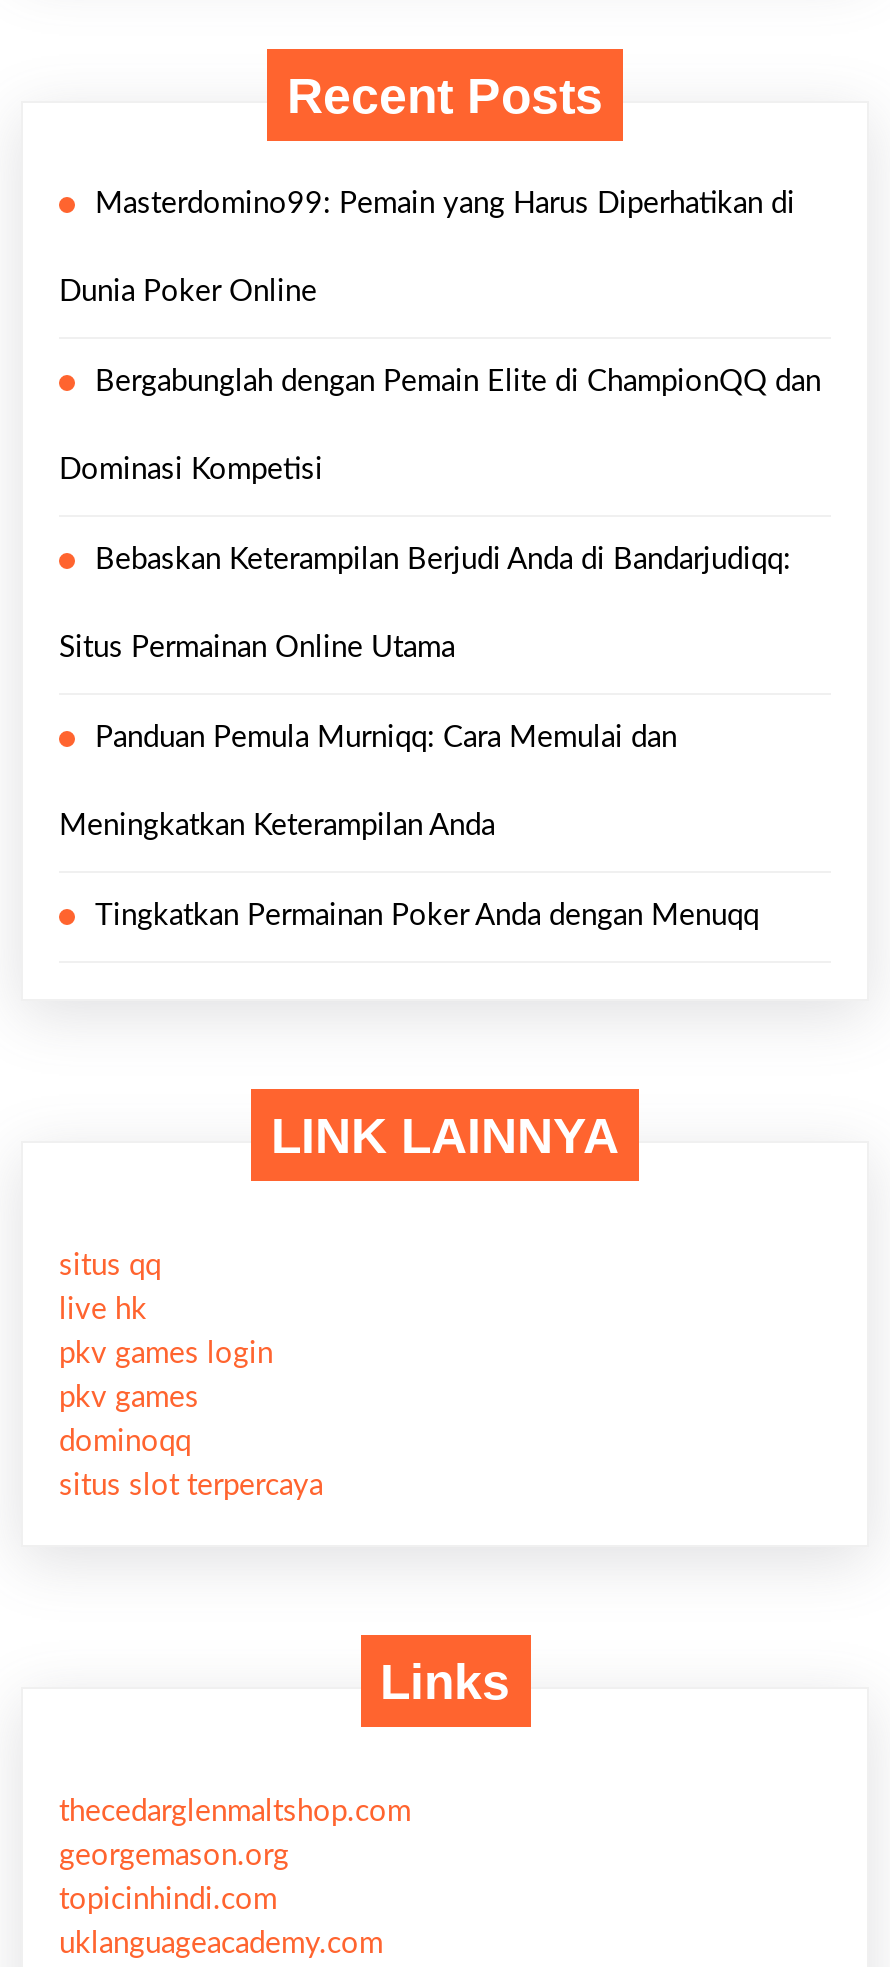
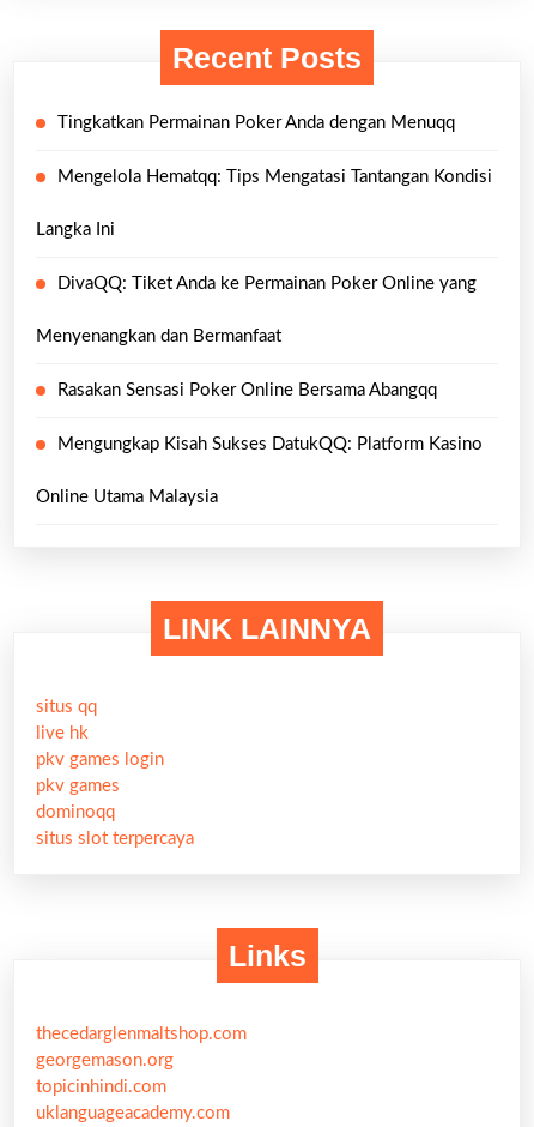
- Masterdomino99: Pemain yang Harus Diperhatikan di
- Dunia Poker Online
- Bergabunglah dengan Pemain Elite di ChampionQQ dan
- Dominasi Kompetisi
- Bebaskan Keterampilan Berjudi Anda di Bandarjudiqq:
- Situs Permainan Online Utama
- Panduan Pemula Murniqq: Cara Memulai dan
- Meningkatkan Keterampilan Anda

moved up: Tingkatkan Permainan Poker Anda dengan Menuqq

+ Mengelola Hematqq: Tips Mengatasi Tantangan Kondisi
+ Langka Ini
+ DivaQQ: Tiket Anda ke Permainan Poker Online yang
+ Menyenangkan dan Bermanfaat
+ Rasakan Sensasi Poker Online Bersama Abangqq
+ Mengungkap Kisah Sukses DatukQQ: Platform Kasino
+ Online Utama Malaysia
